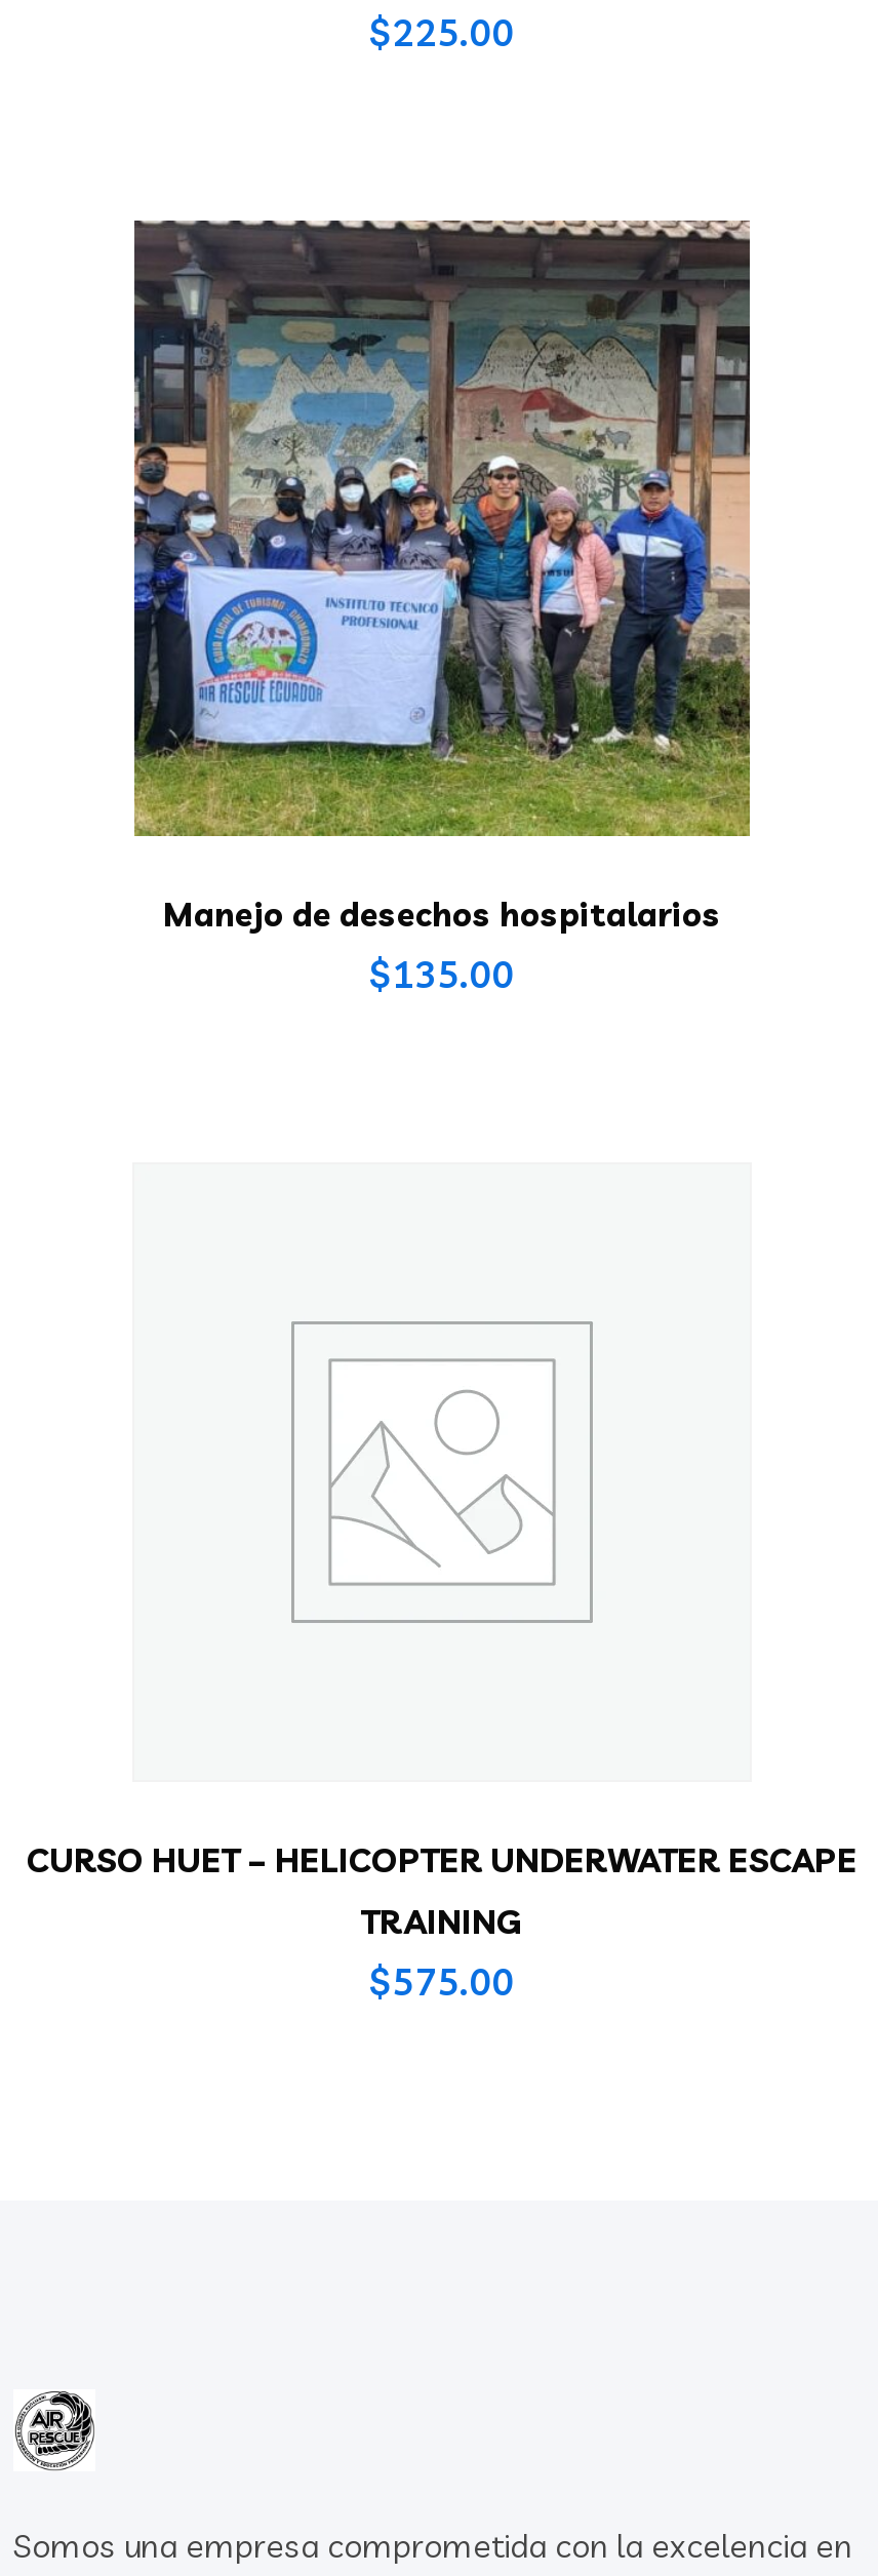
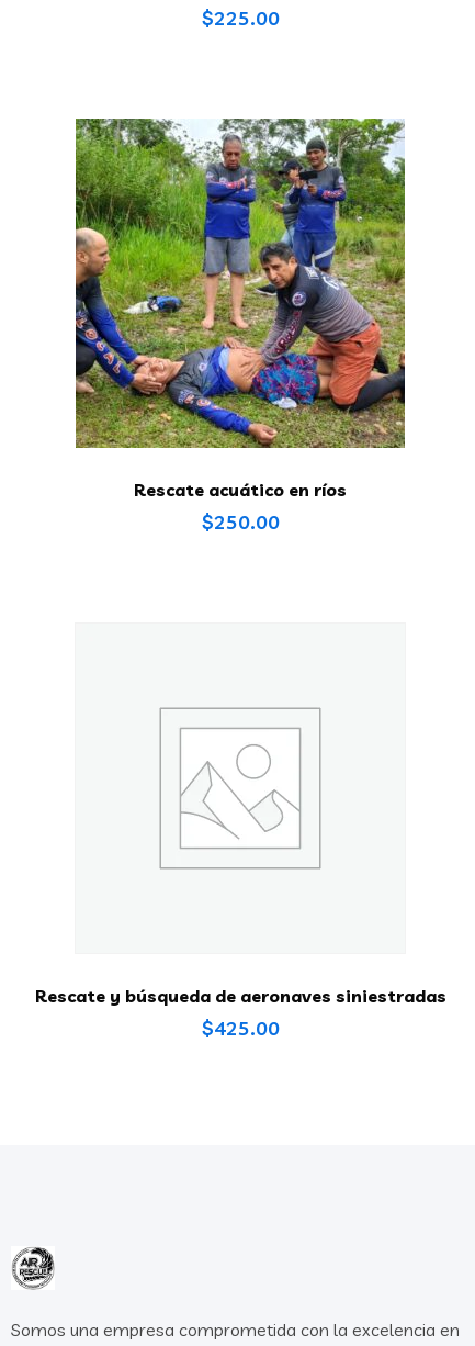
- [image]
- Manejo de desechos hospitalarios
- $135.00
+ [image]
+ Rescate acuático en ríos
+ $250.00

- CURSO HUET – HELICOPTER UNDERWATER ESCAPE
- TRAINING
- $575.00
+ Rescate y búsqueda de aeronaves siniestradas
+ $425.00
